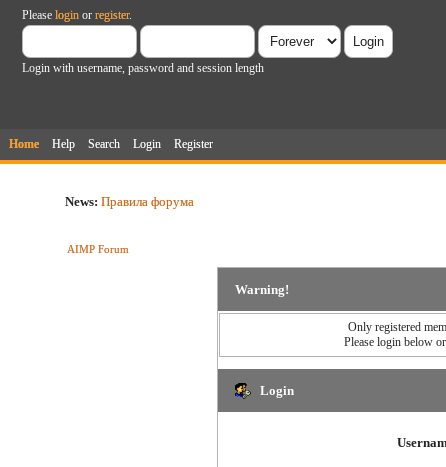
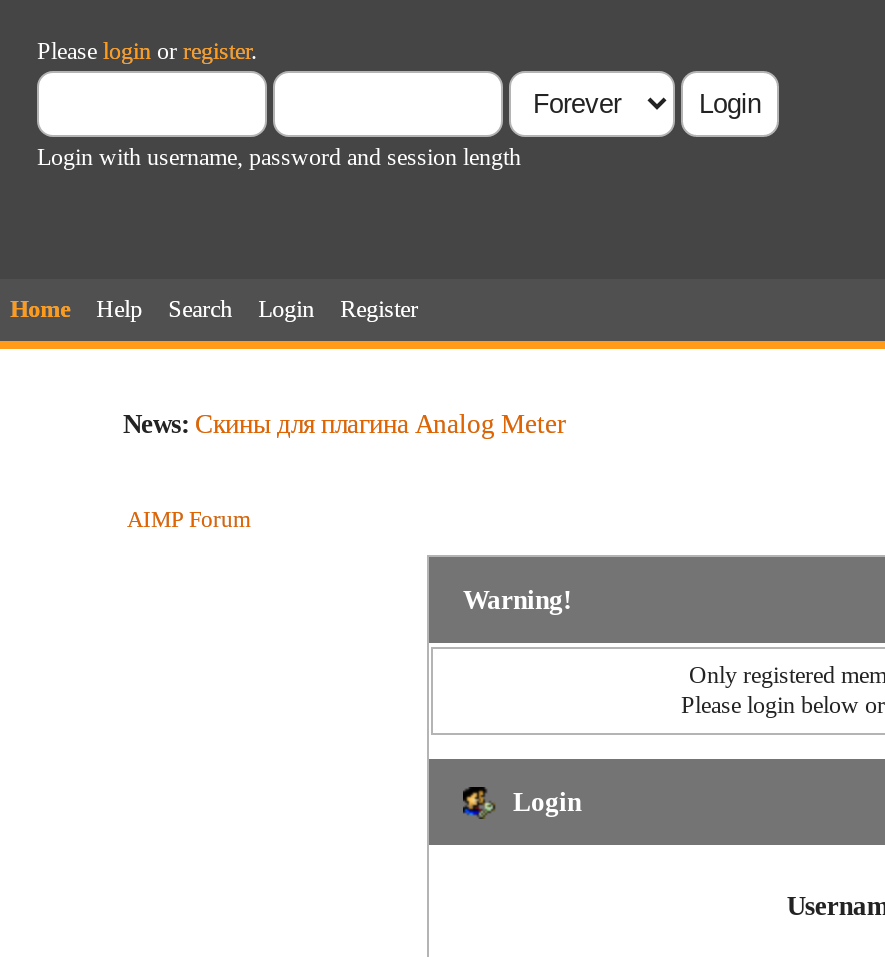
- News: Правила форума
+ News: Скины для плагина Analog Meter
